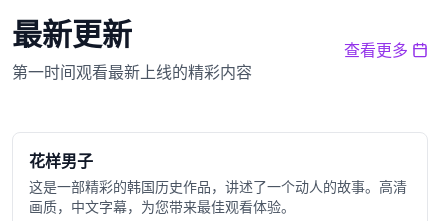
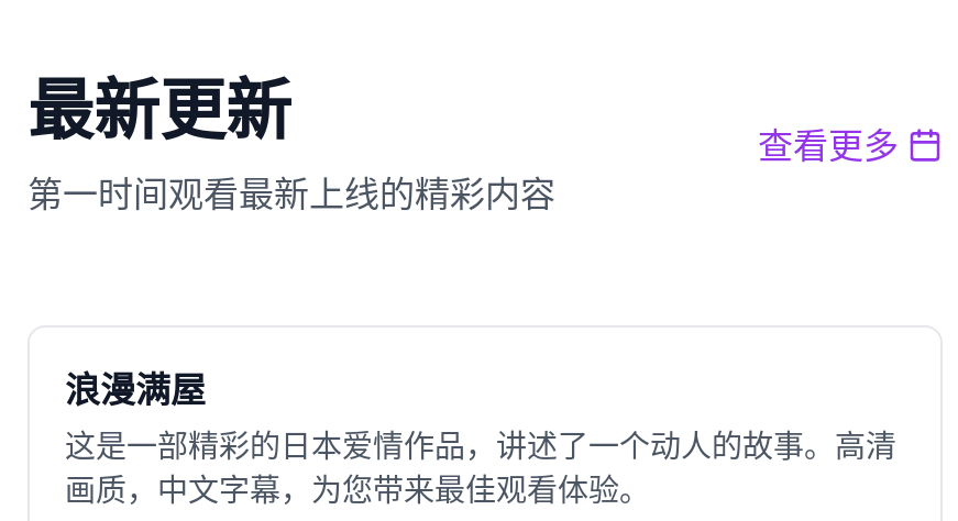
- 花样男子
- 这是一部精彩的韩国历史作品，讲述了一个动人的故事。高清
+ 浪漫满屋
+ 这是一部精彩的日本爱情作品，讲述了一个动人的故事。高清
